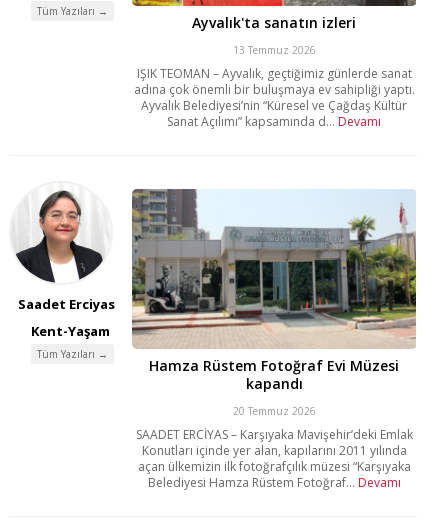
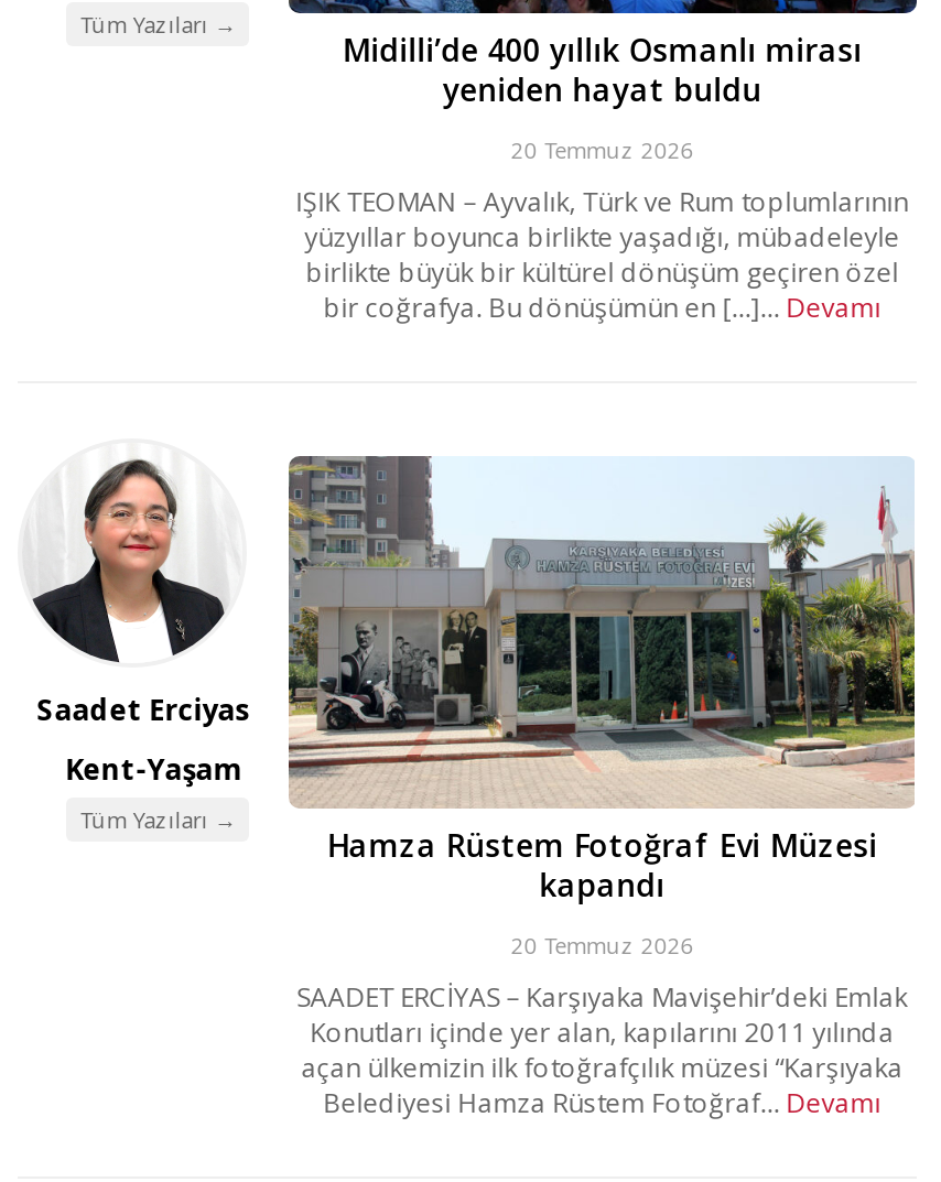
- Ayvalık'ta sanatın izleri
+ Midilli’de 400 yıllık Osmanlı mirası
+ yeniden hayat buldu

- 13 Temmuz 2026
+ 20 Temmuz 2026

- IŞIK TEOMAN – Ayvalık, geçtiğimiz günlerde sanat
- adına çok önemli bir buluşmaya ev sahipliği yaptı.
- Ayvalık Belediyesi’nin “Küresel ve Çağdaş Kültür
- Sanat Açılımı” kapsamında d...Devamı
+ IŞIK TEOMAN – Ayvalık, Türk ve Rum toplumlarının
+ yüzyıllar boyunca birlikte yaşadığı, mübadeleyle
+ birlikte büyük bir kültürel dönüşüm geçiren özel
+ bir coğrafya. Bu dönüşümün en [...]...Devamı
